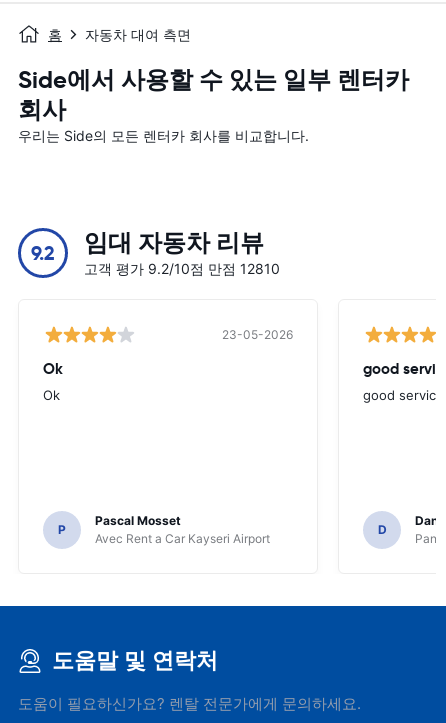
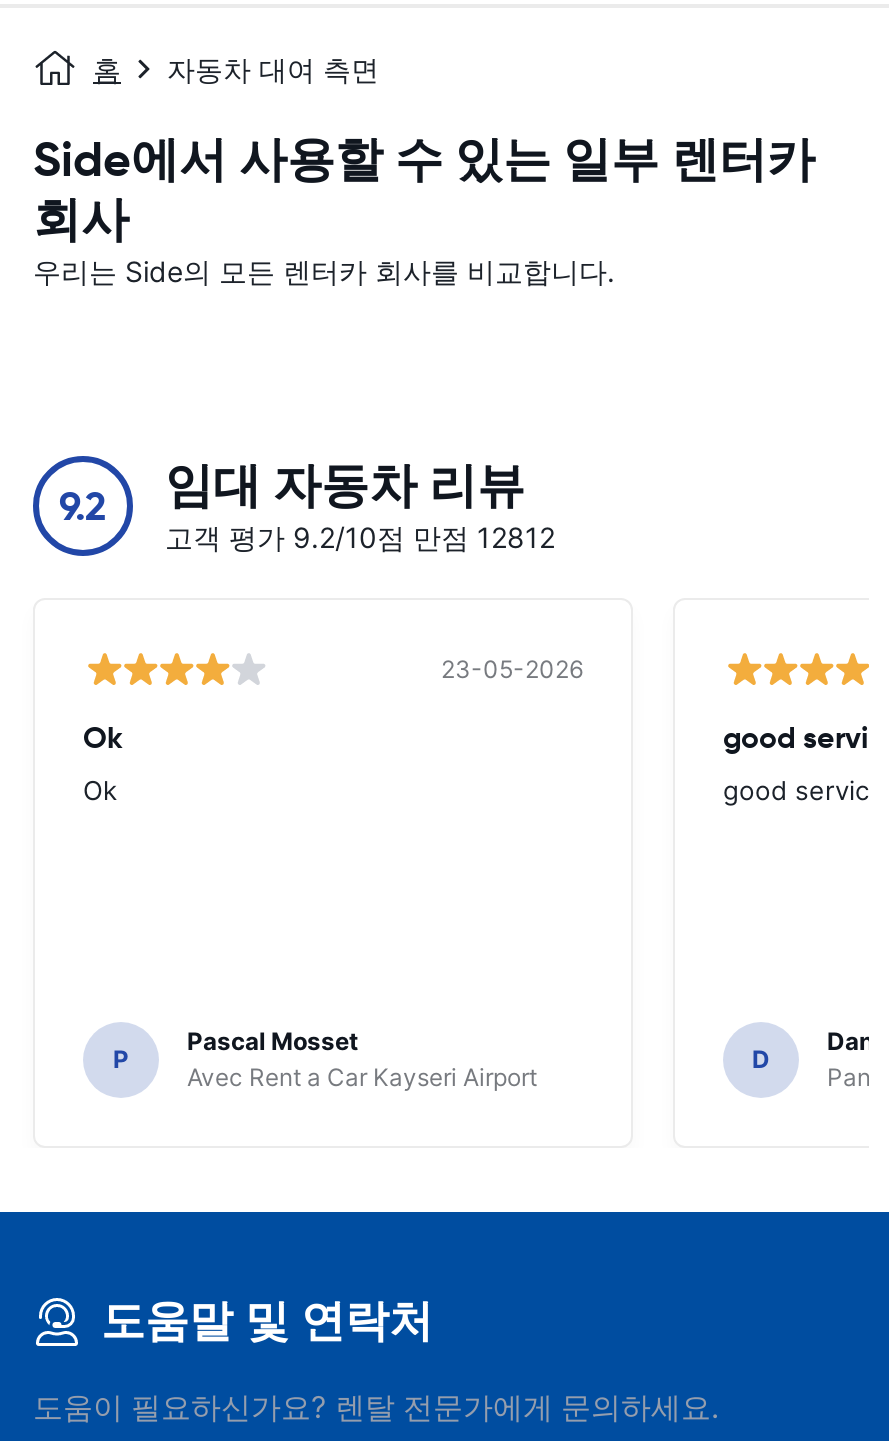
- 고객 평가 9.2/10점 만점 12810
+ 고객 평가 9.2/10점 만점 12812
